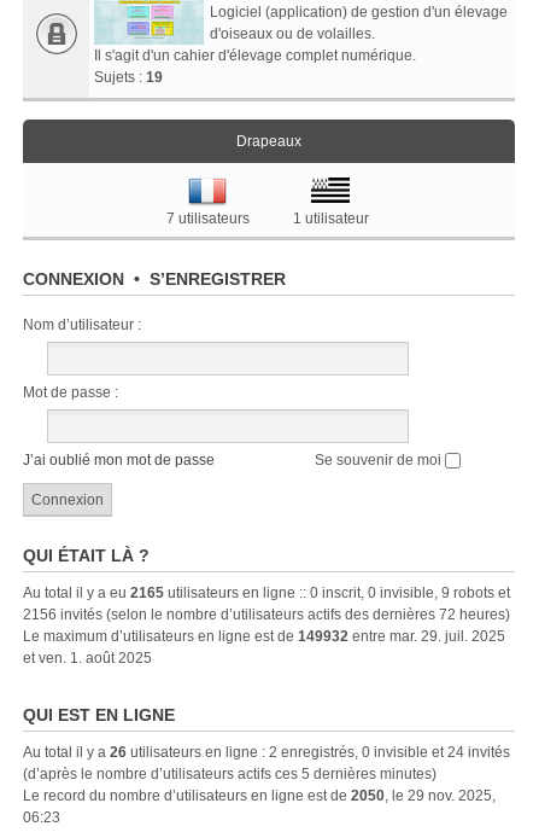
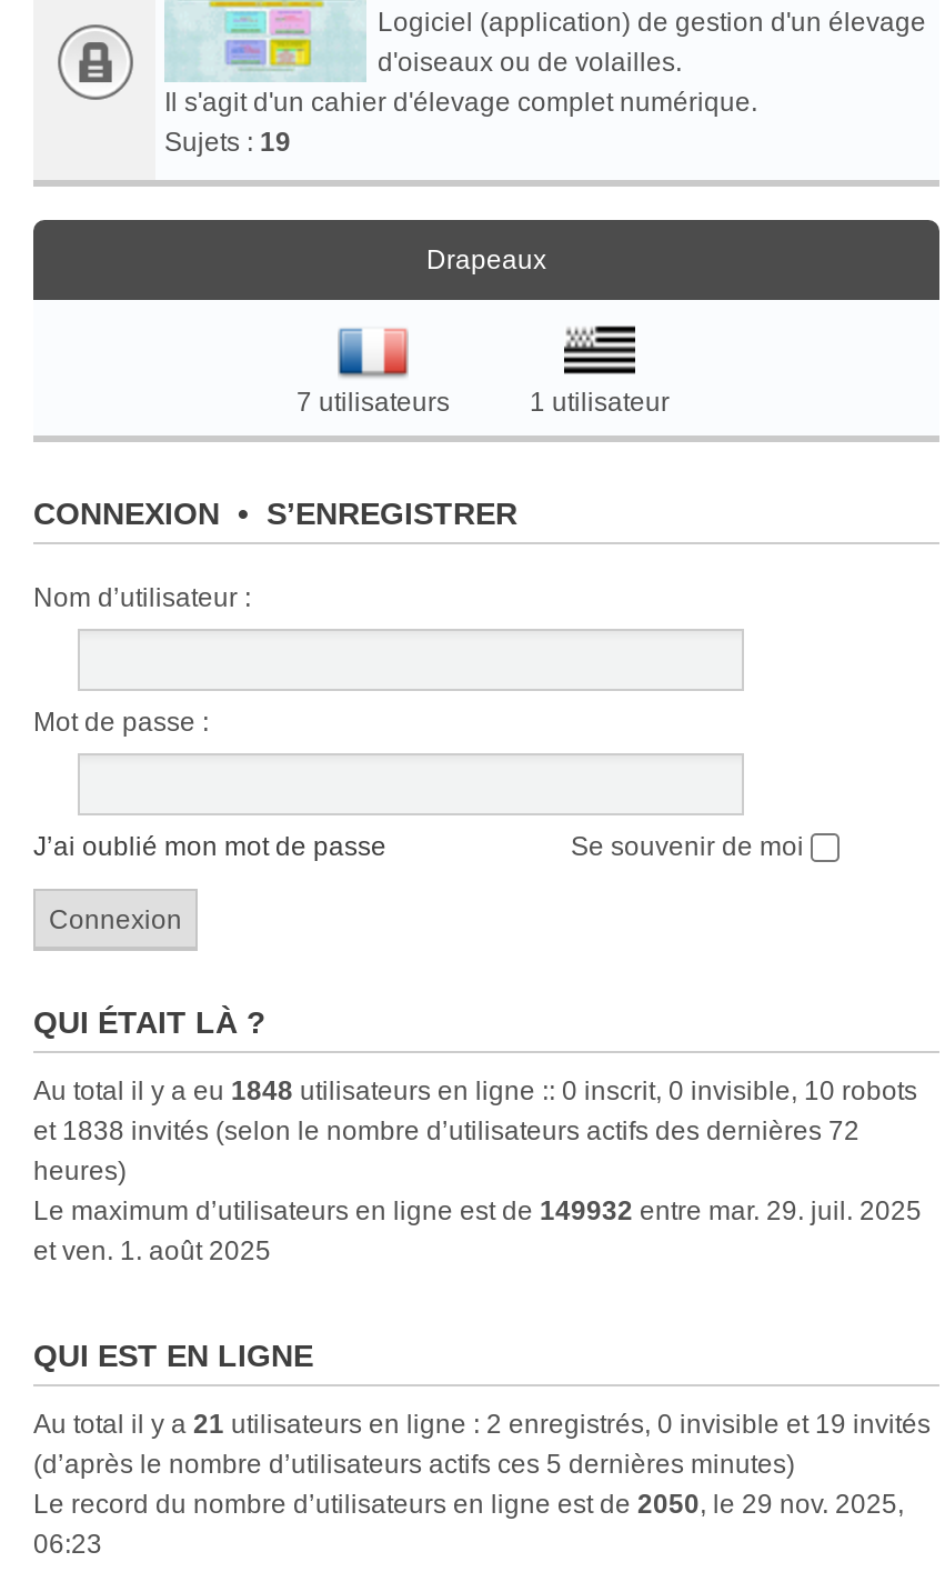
- Au total il y a eu 2165 utilisateurs en ligne :: 0 inscrit, 0 invisible, 9 robots et
- 2156 invités (selon le nombre d’utilisateurs actifs des dernières 72 heures)
+ Au total il y a eu 1848 utilisateurs en ligne :: 0 inscrit, 0 invisible, 10 robots
+ et 1838 invités (selon le nombre d’utilisateurs actifs des dernières 72
+ heures)

- Au total il y a 26 utilisateurs en ligne : 2 enregistrés, 0 invisible et 24 invités
+ Au total il y a 21 utilisateurs en ligne : 2 enregistrés, 0 invisible et 19 invités
